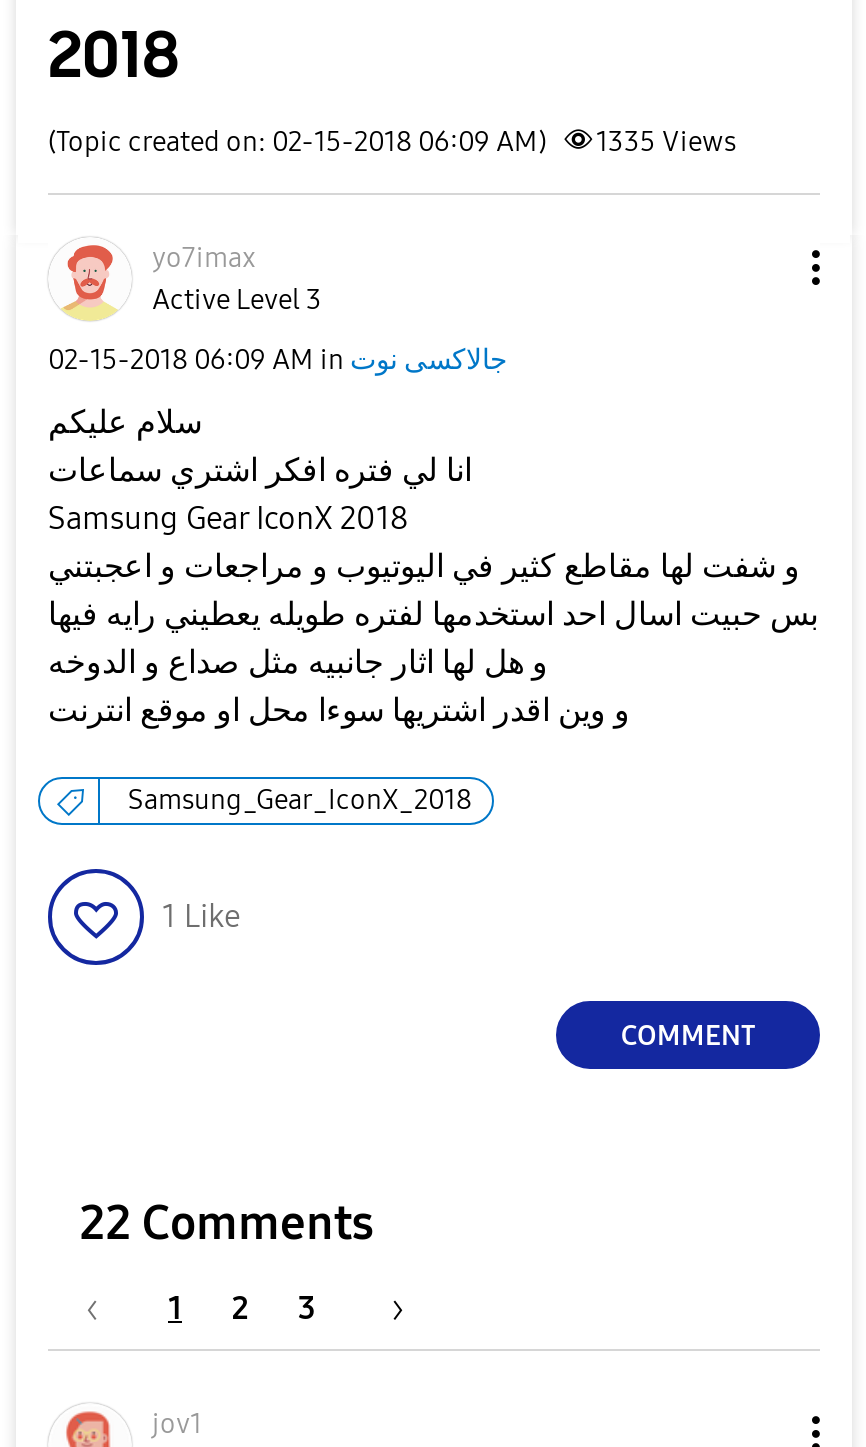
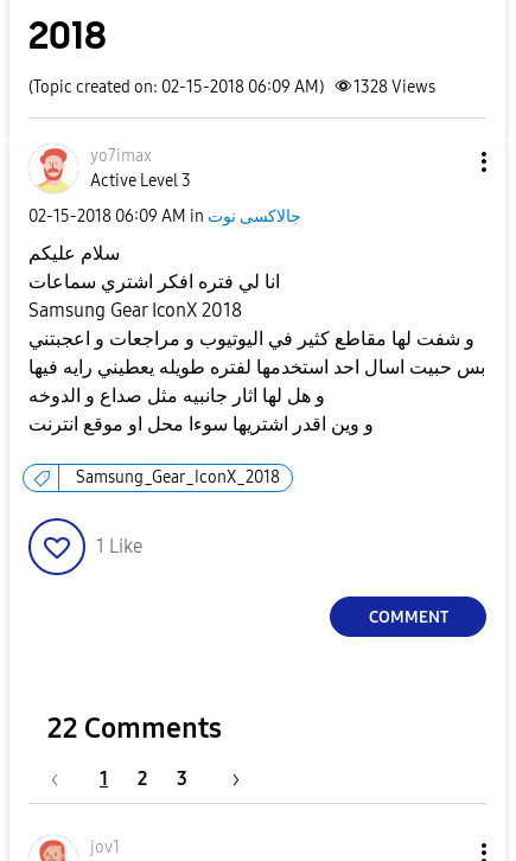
- (Topic created on: 02-15-2018 06:09 AM) 1335 Views
+ (Topic created on: 02-15-2018 06:09 AM) 1328 Views
